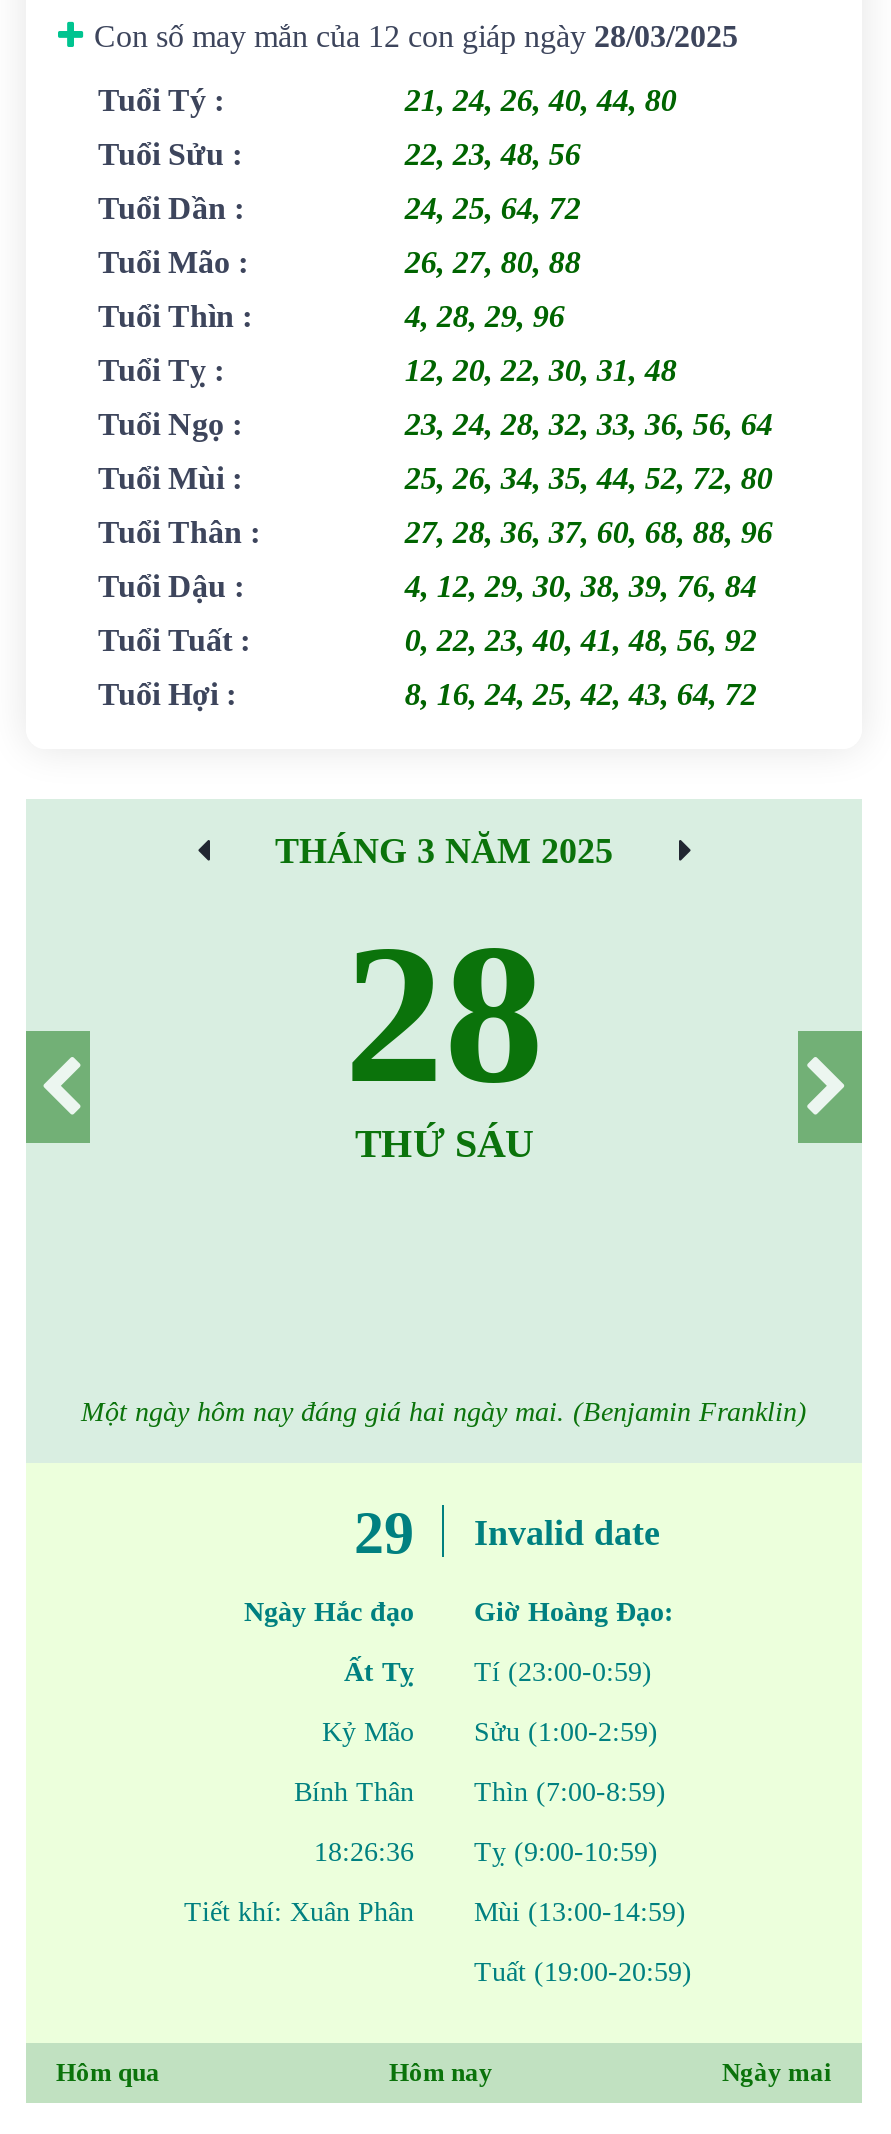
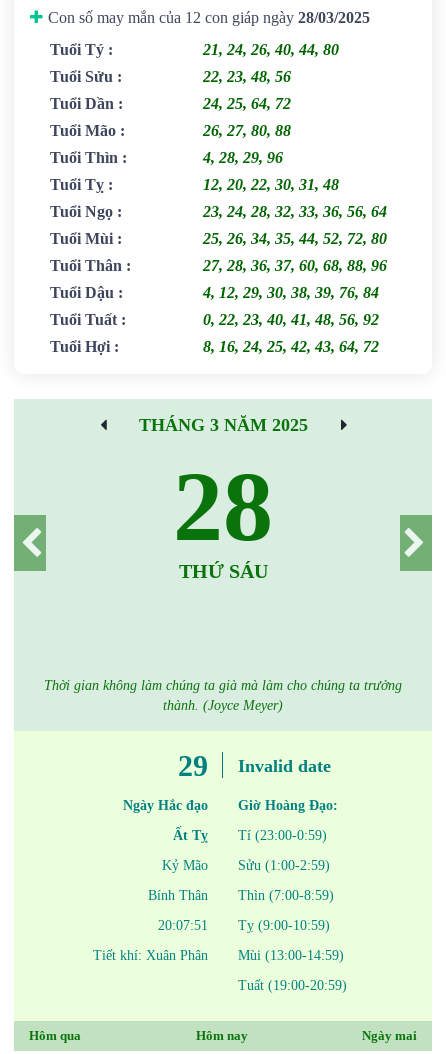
- Một ngày hôm nay đáng giá hai ngày mai. (Benjamin Franklin)
+ Thời gian không làm chúng ta già mà làm cho chúng ta trưởng
+ thành. (Joyce Meyer)

- 18:26:36 Tỵ (9:00-10:59)
+ 20:07:51 Tỵ (9:00-10:59)
